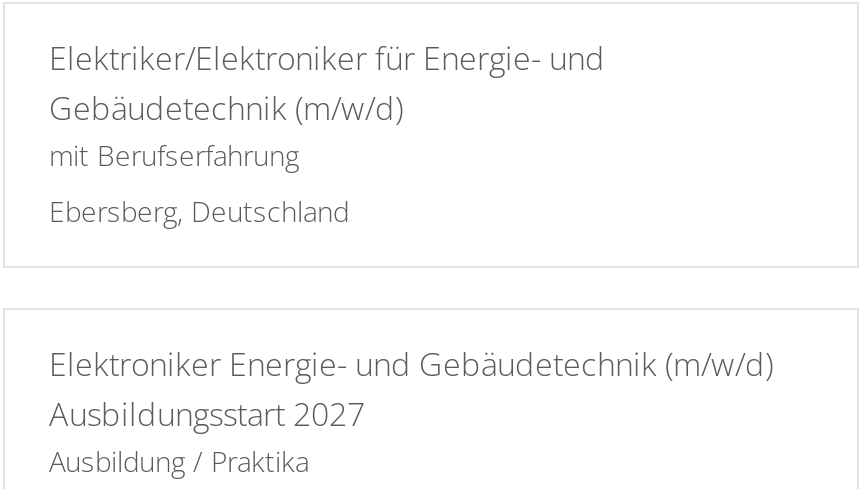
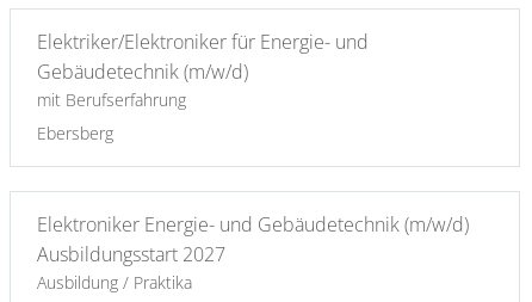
- Ebersberg, Deutschland
+ Ebersberg
